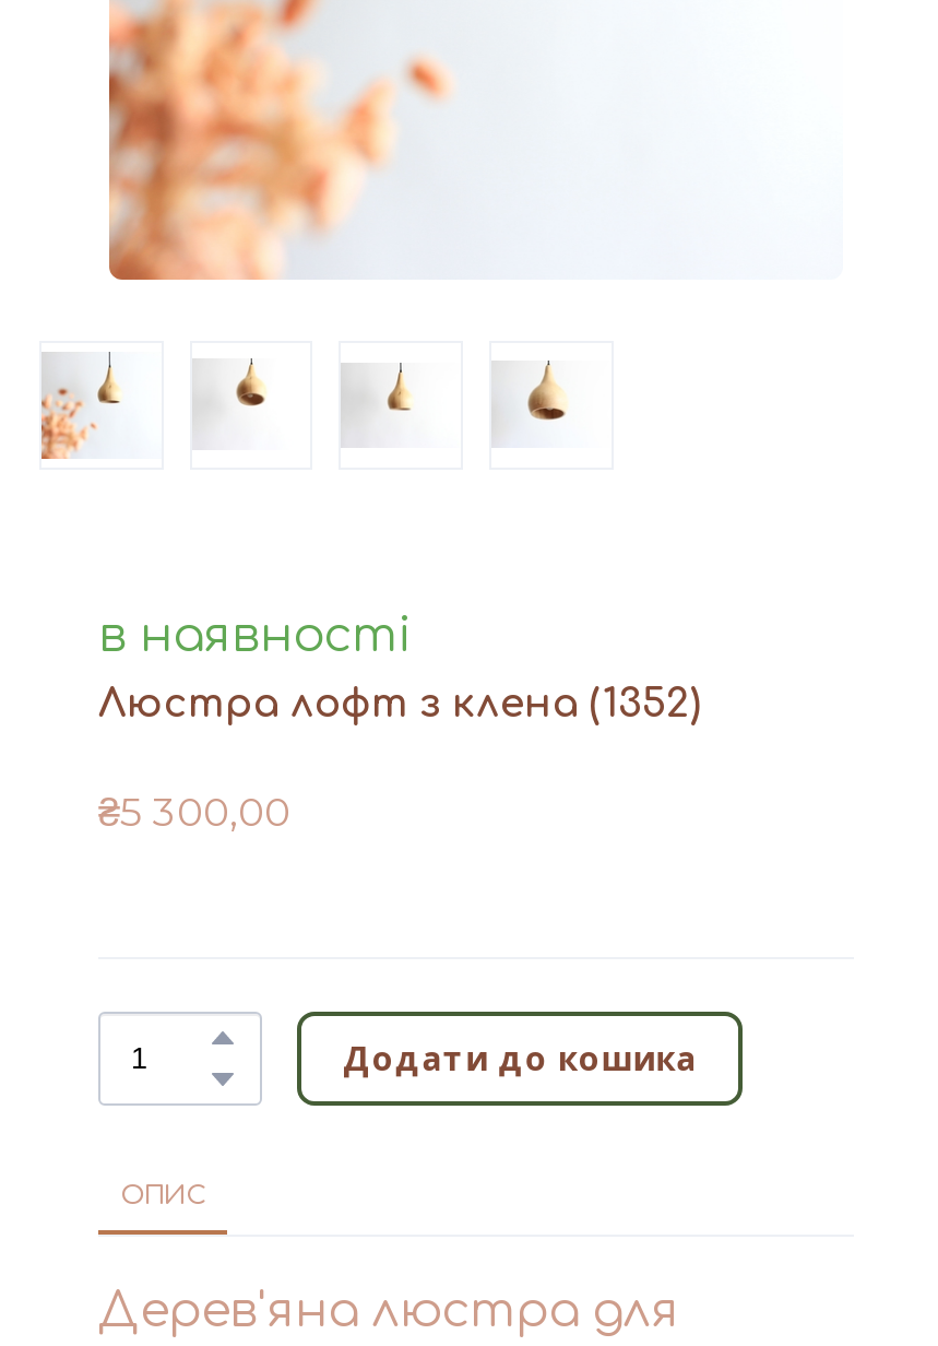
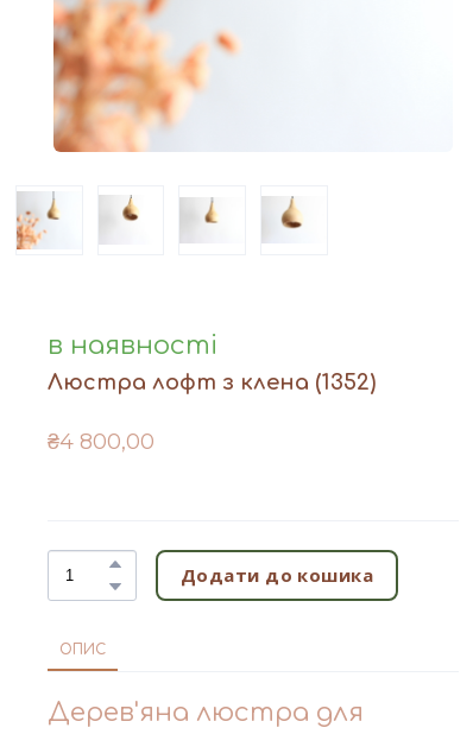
- ₴5 300,00
+ ₴4 800,00
